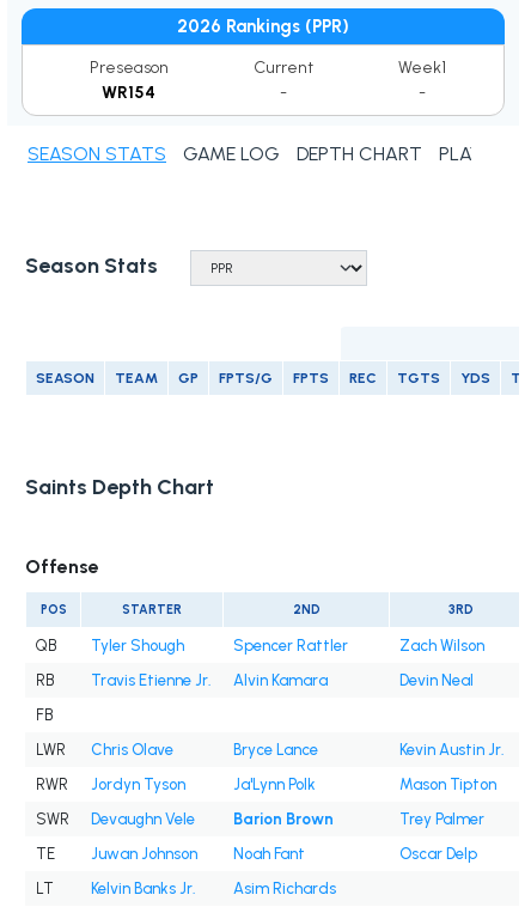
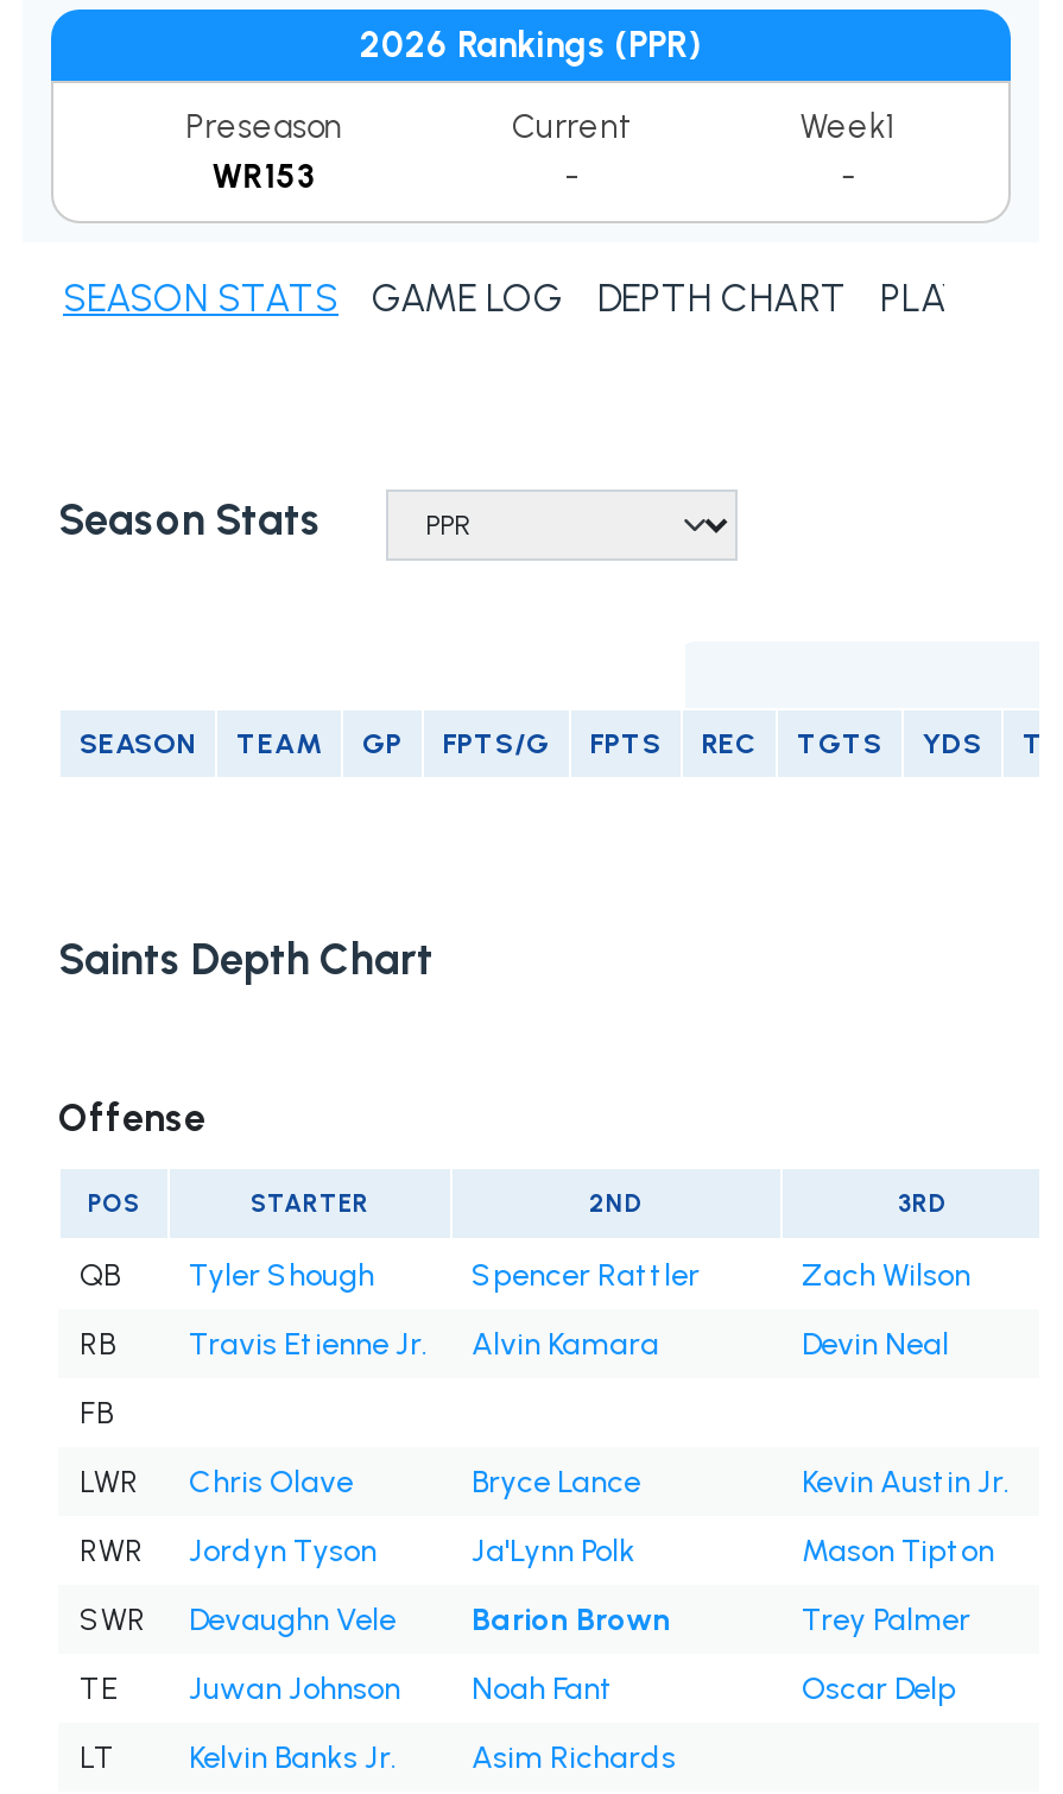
- WR154
+ WR153
